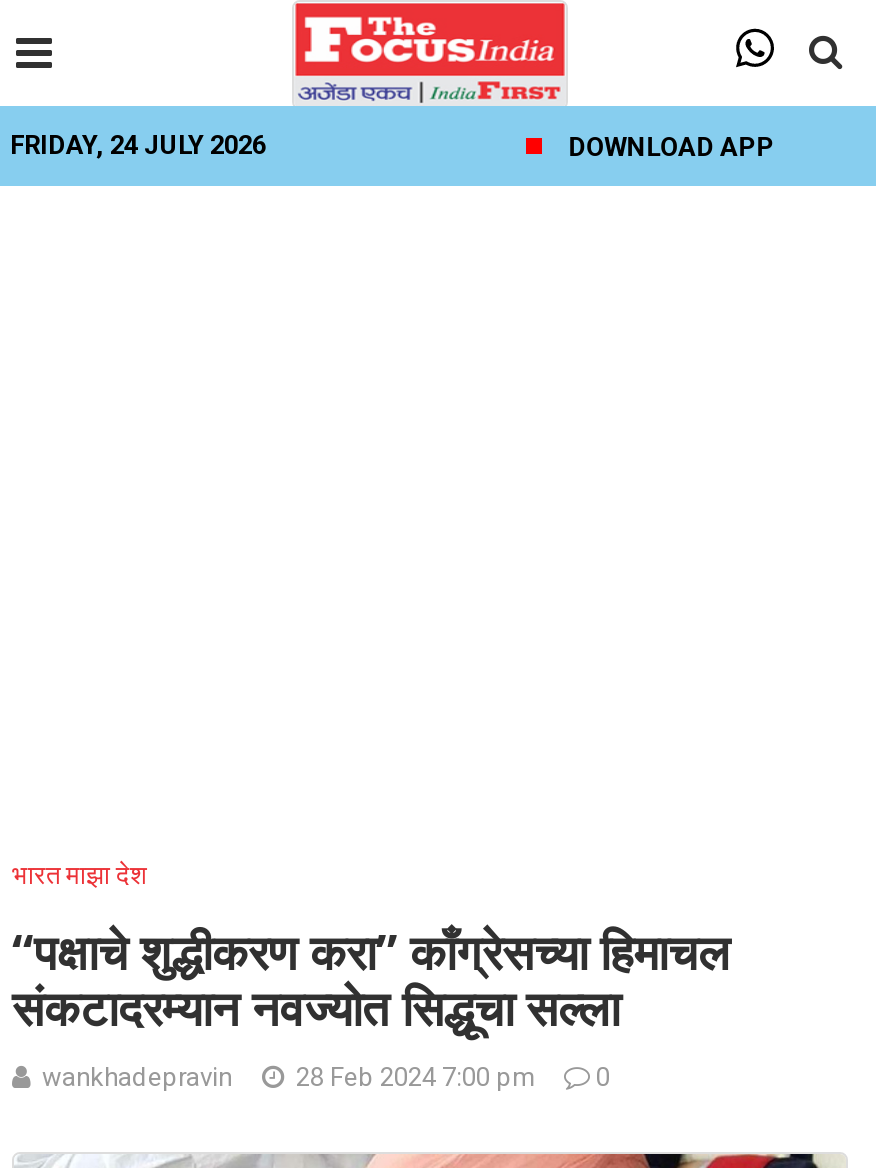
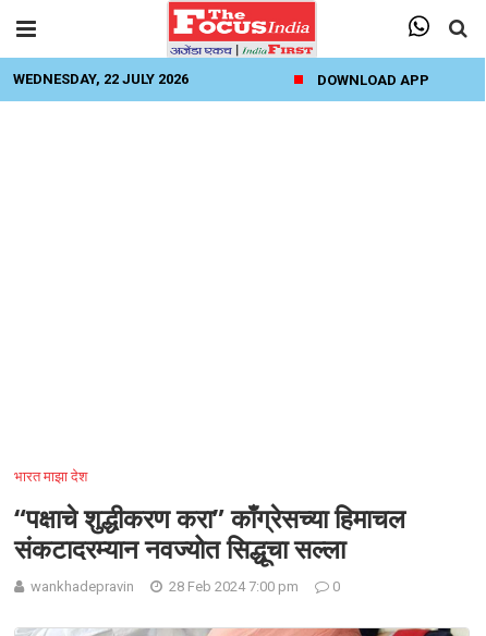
- FRIDAY, 24 JULY 2026
+ WEDNESDAY, 22 JULY 2026
